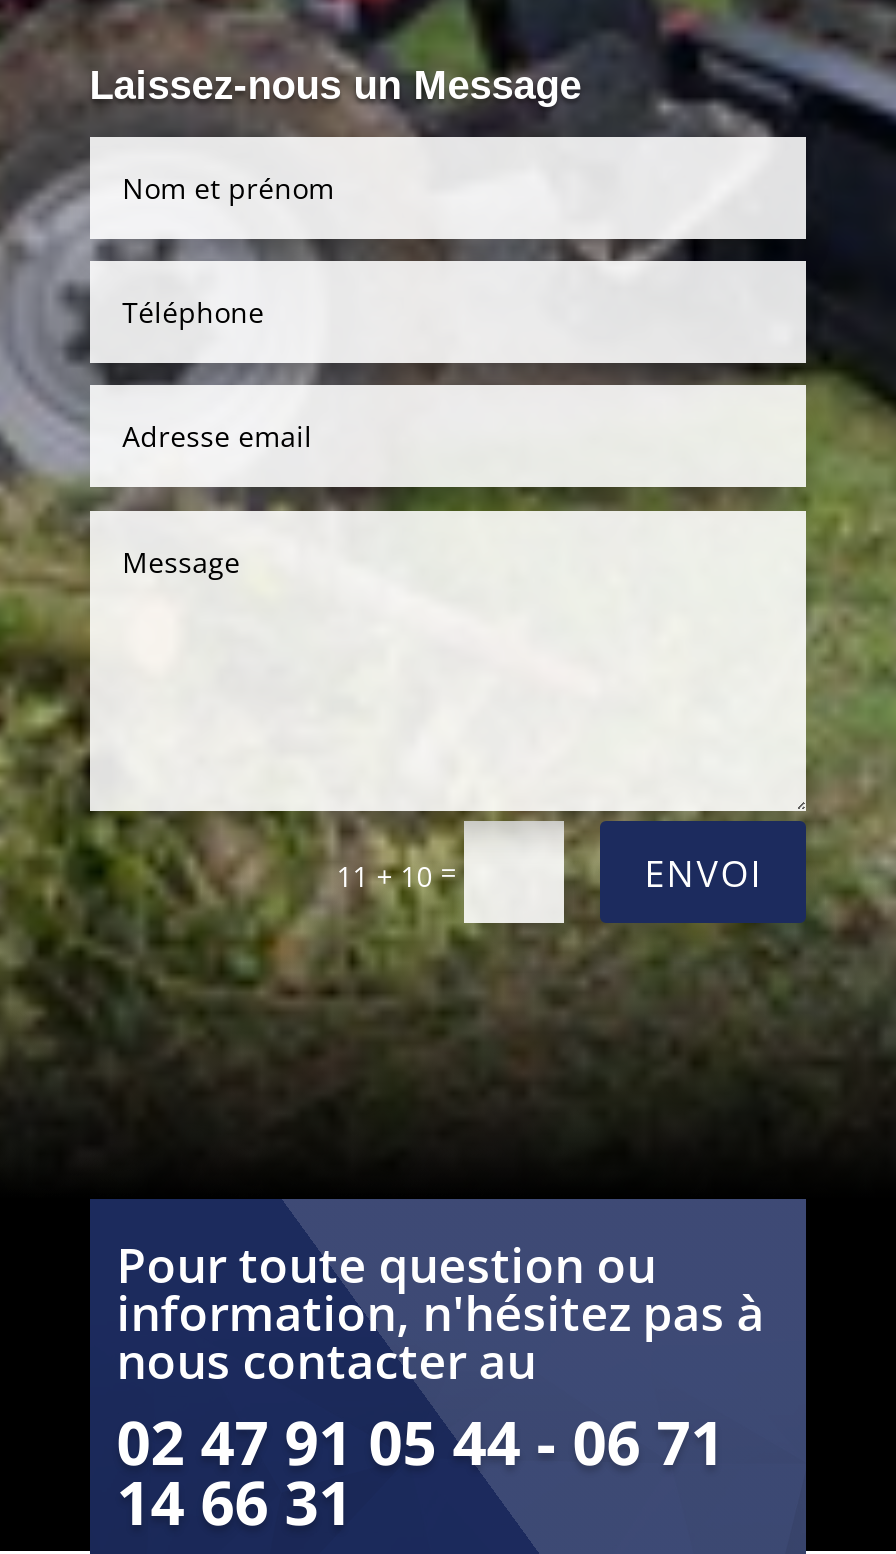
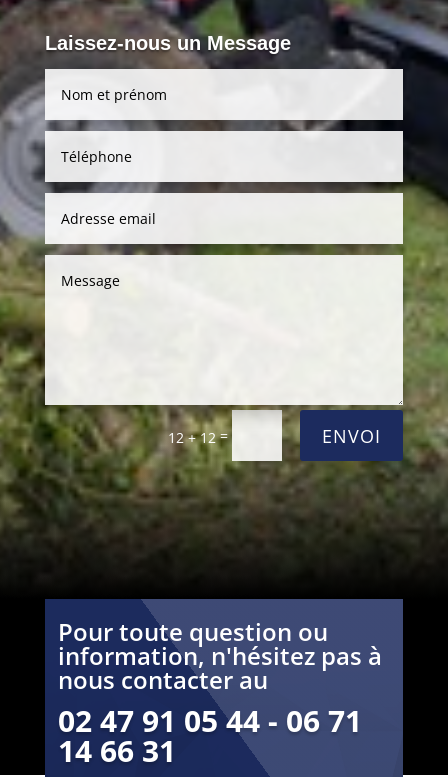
- 11 + 10 =
+ 12 + 12 =
